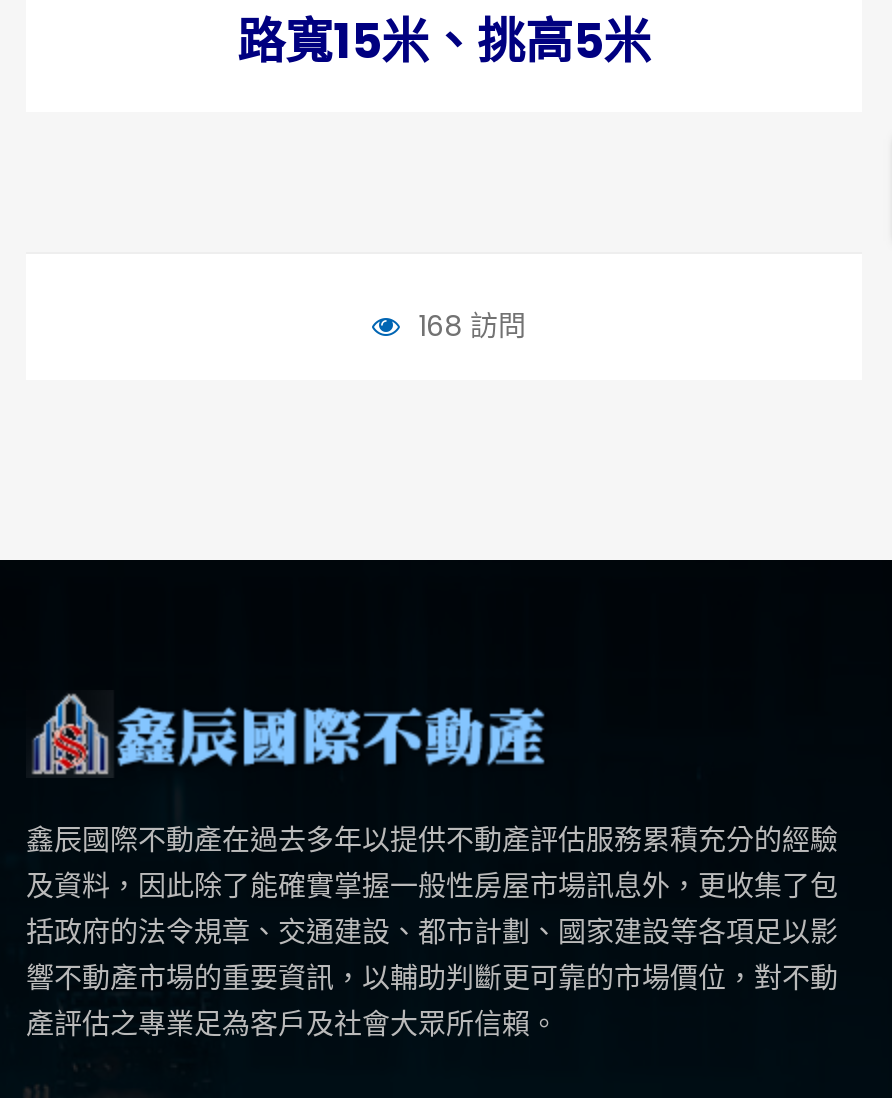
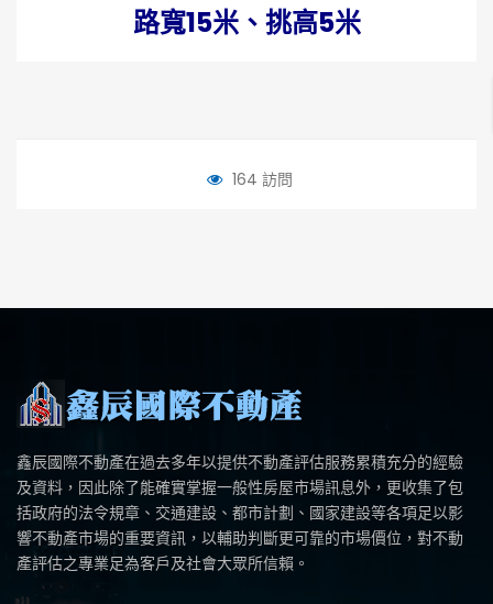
- 168 訪問
+ 164 訪問
